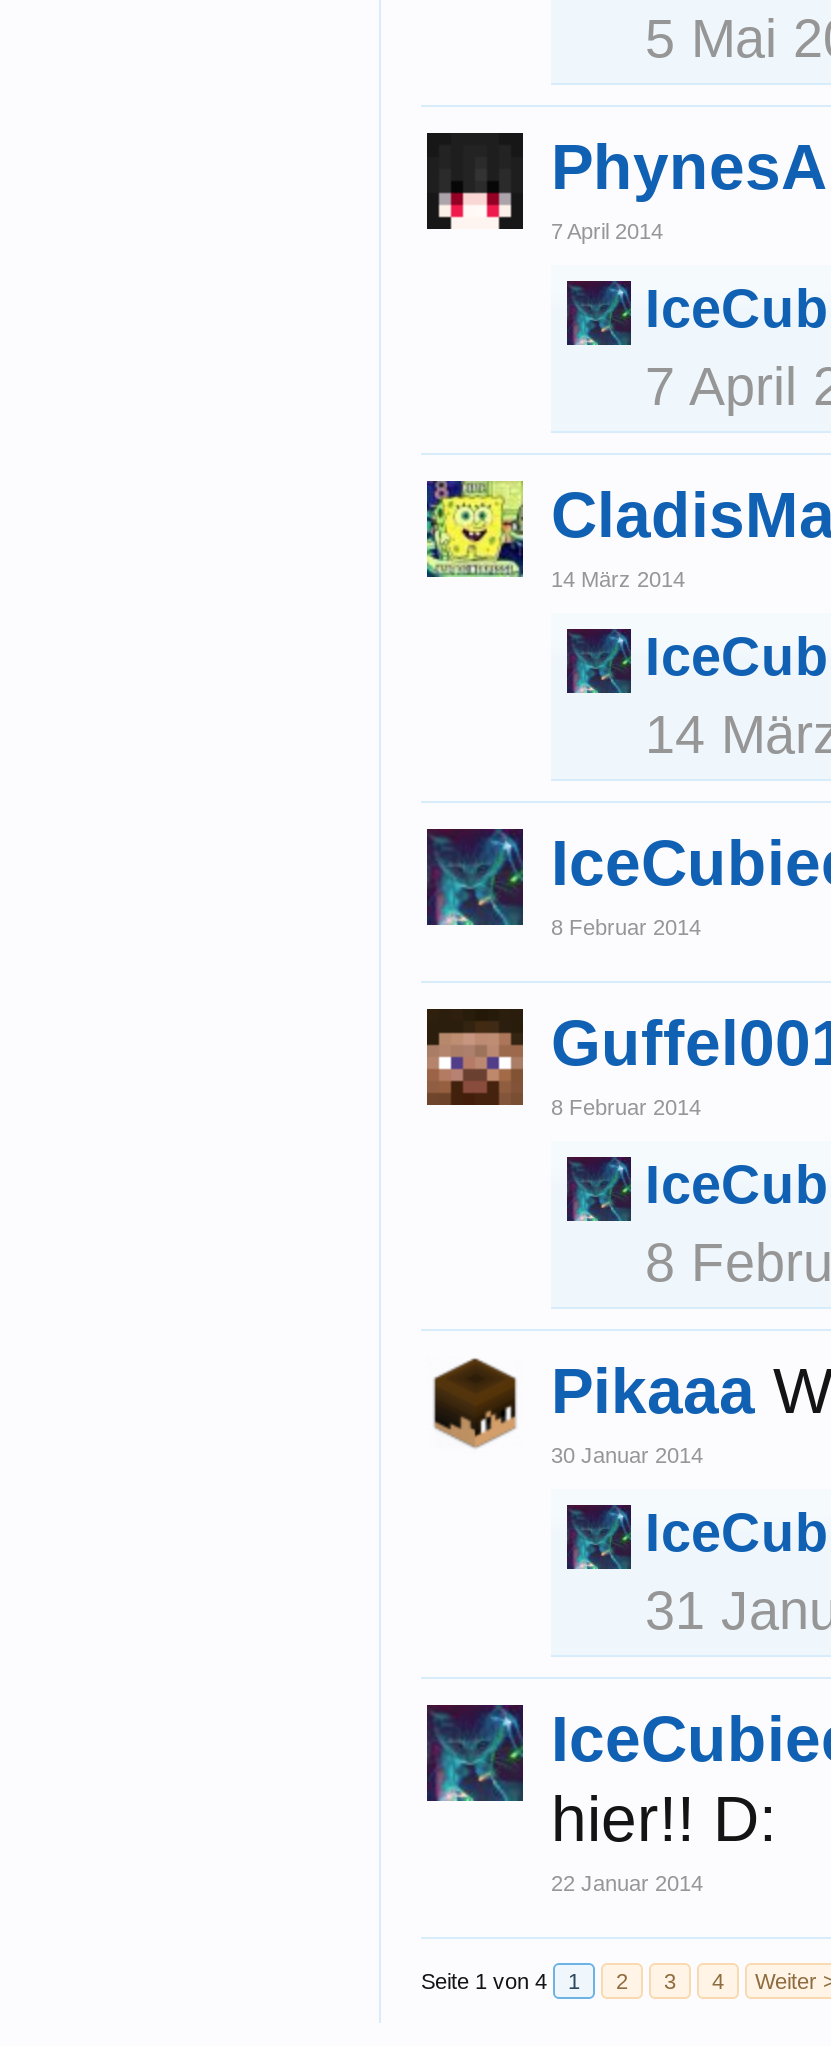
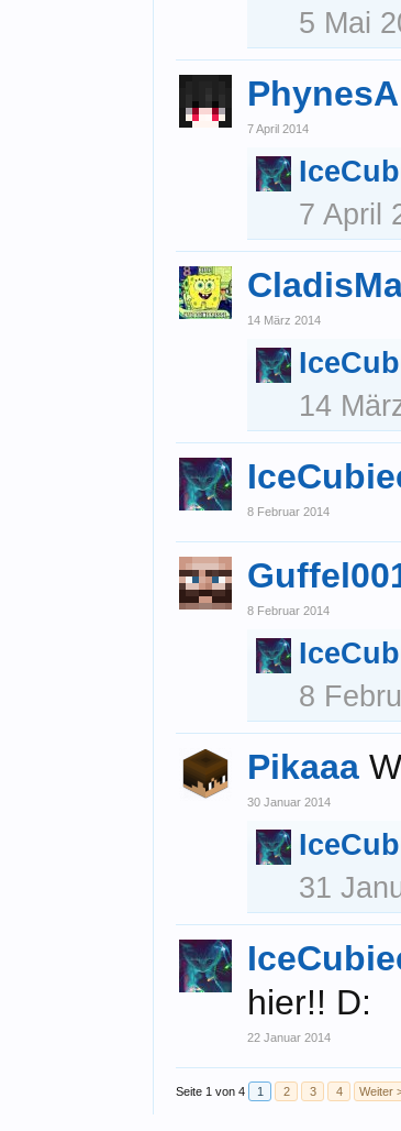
- [image]
+ [image]
